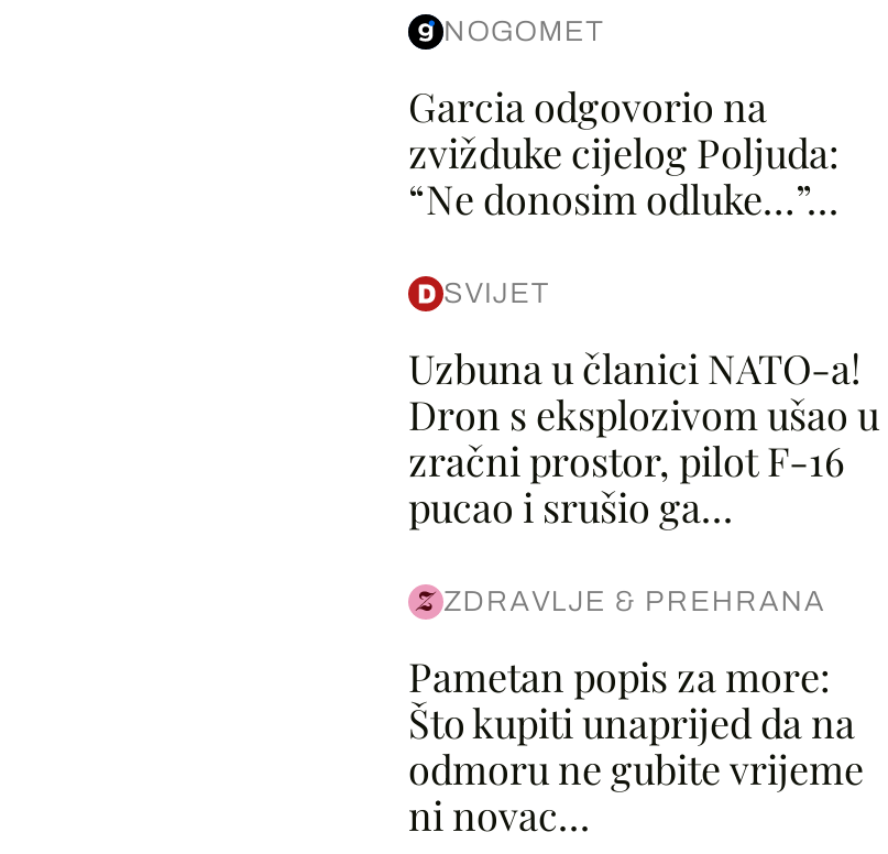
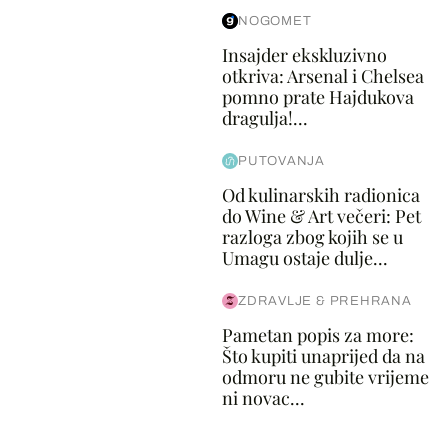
- Garcia odgovorio na
- zvižduke cijelog Poljuda:
- “Ne donosim odluke…”...
+ Insajder ekskluzivno
+ otkriva: Arsenal i Chelsea
+ pomno prate Hajdukova
+ dragulja!...

- SVIJET
+ PUTOVANJA

- Uzbuna u članici NATO-a!
- Dron s eksplozivom ušao u
- zračni prostor, pilot F-16
- pucao i srušio ga...
+ Od kulinarskih radionica
+ do Wine & Art večeri: Pet
+ razloga zbog kojih se u
+ Umagu ostaje dulje...
